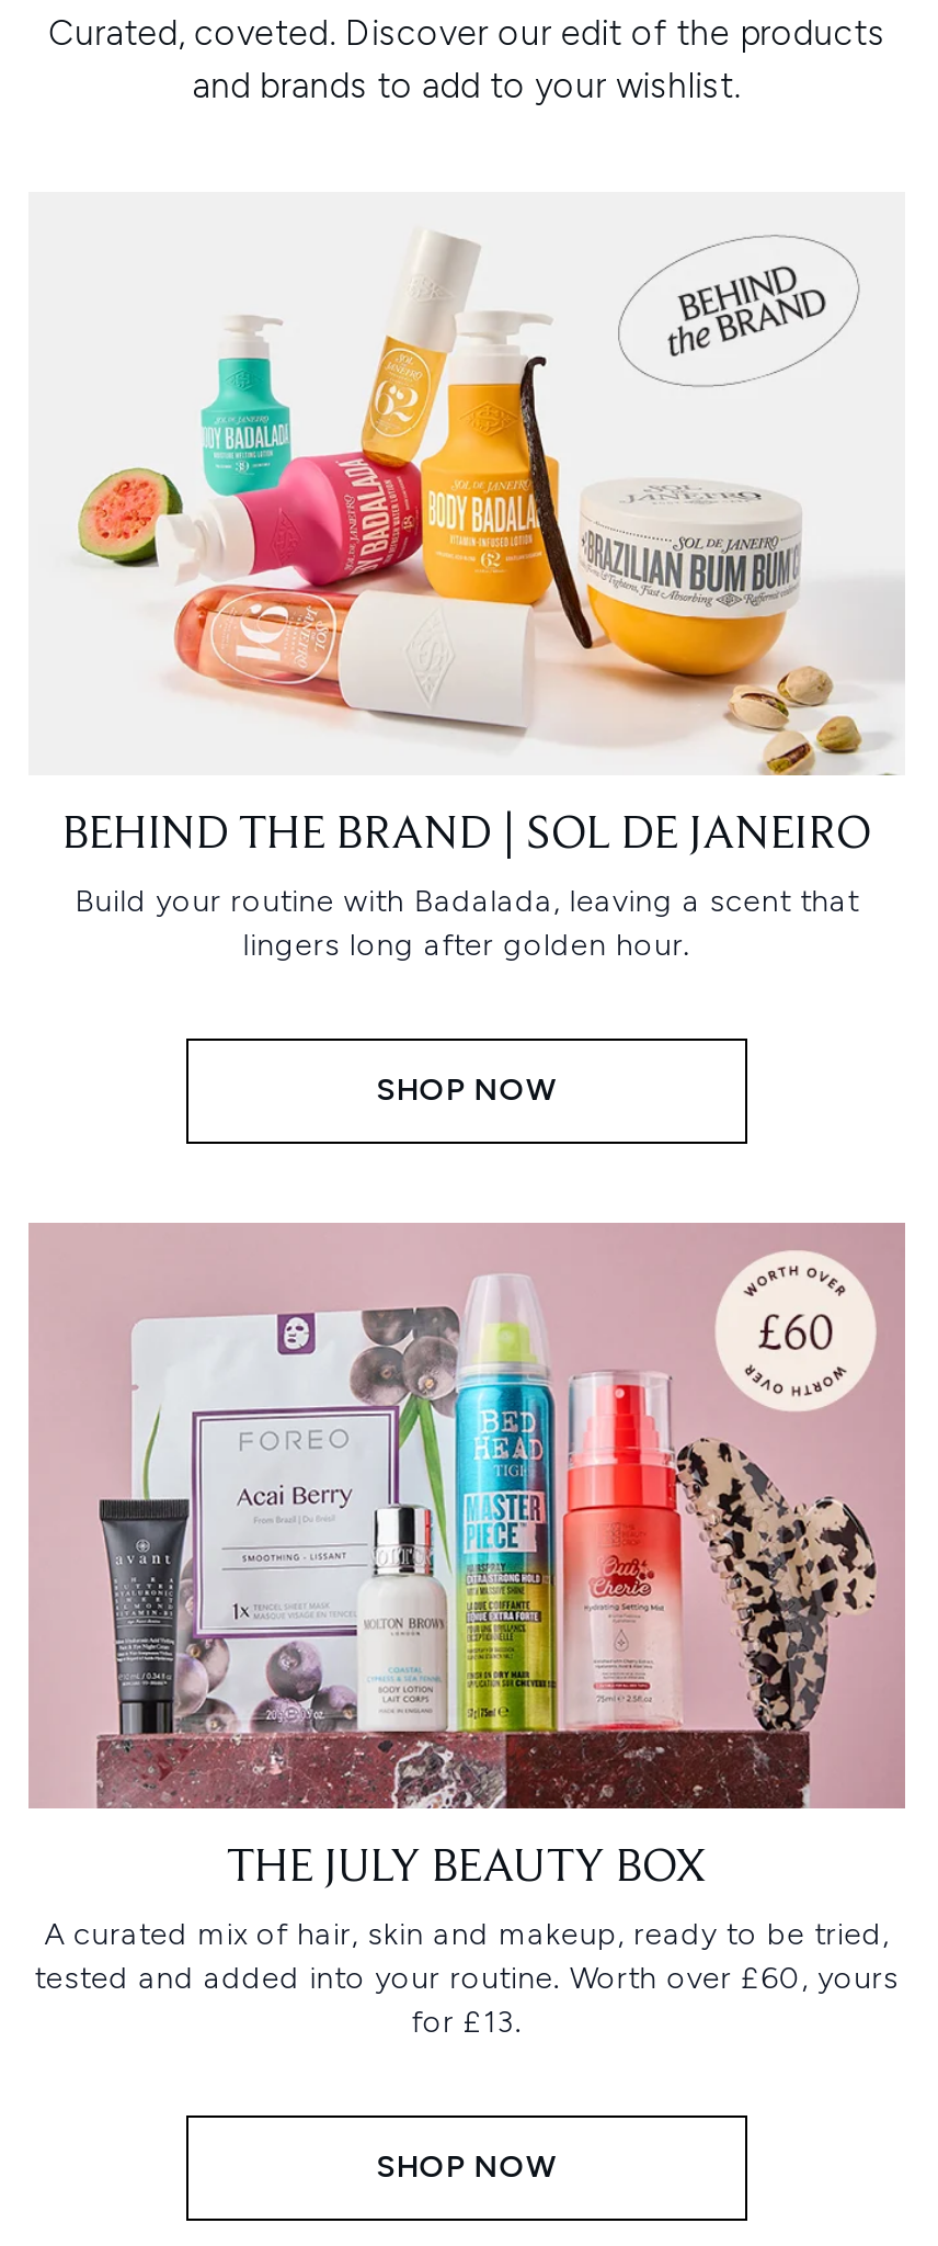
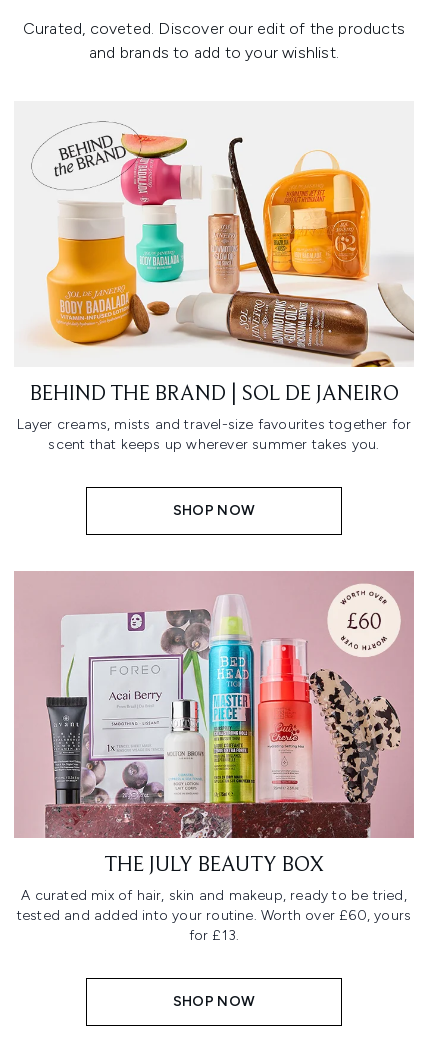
- [image]
+ [image]

- Build your routine with Badalada, leaving a scent that
- lingers long after golden hour.
+ Layer creams, mists and travel-size favourites together for
+ scent that keeps up wherever summer takes you.
